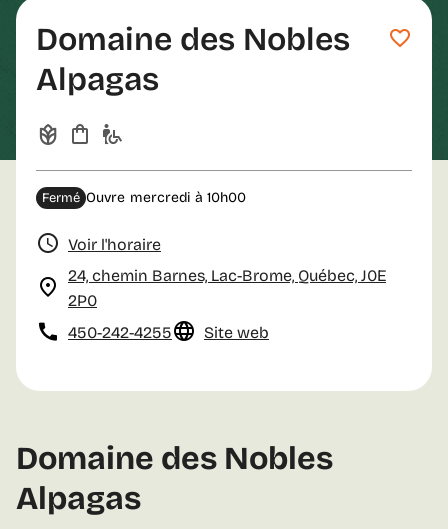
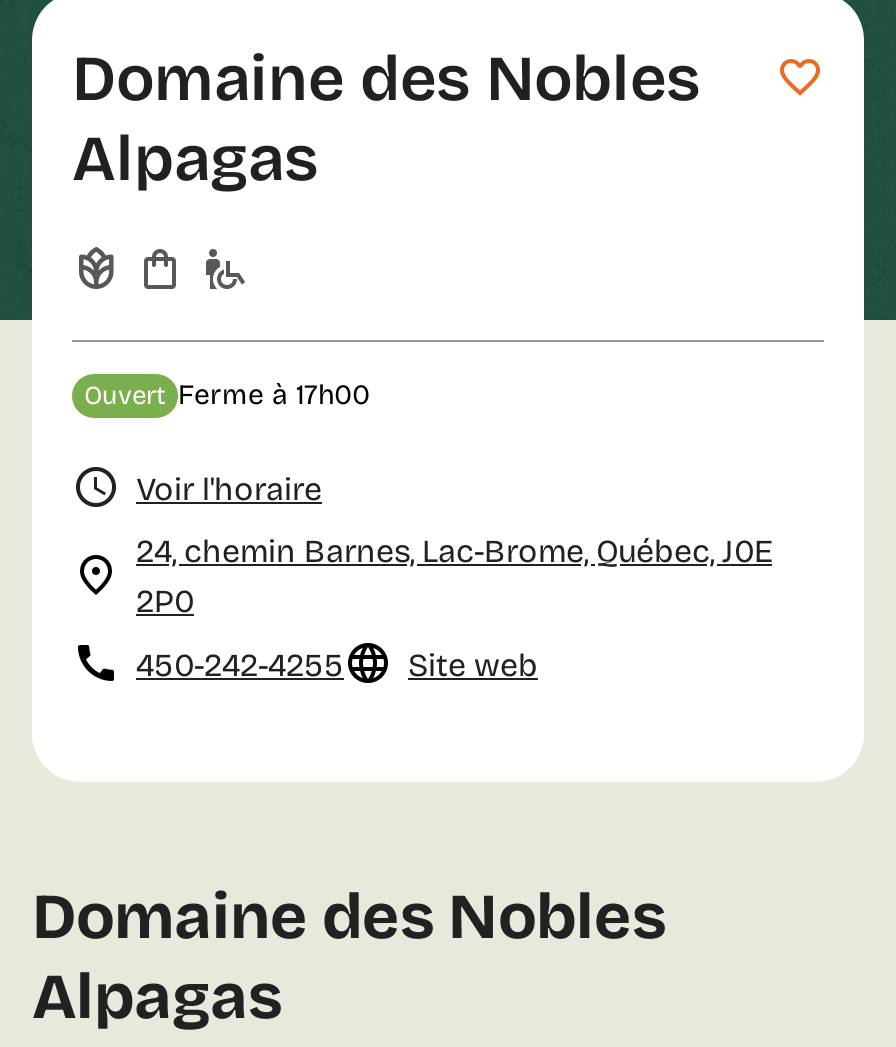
- Fermé Ouvre mercredi à 10h00
+ Ouvert Ferme à 17h00
